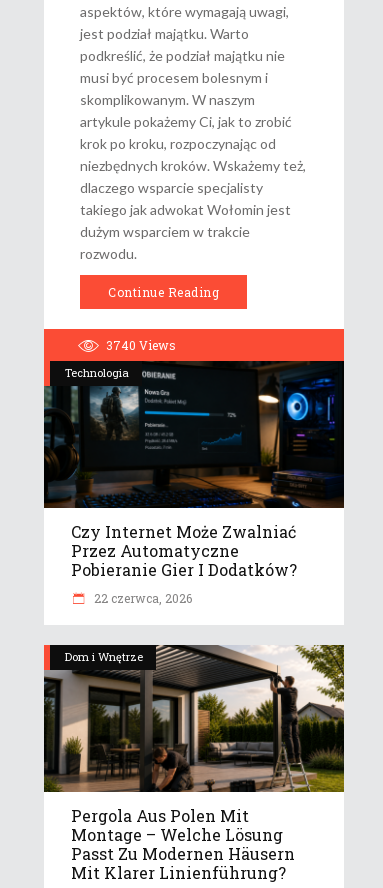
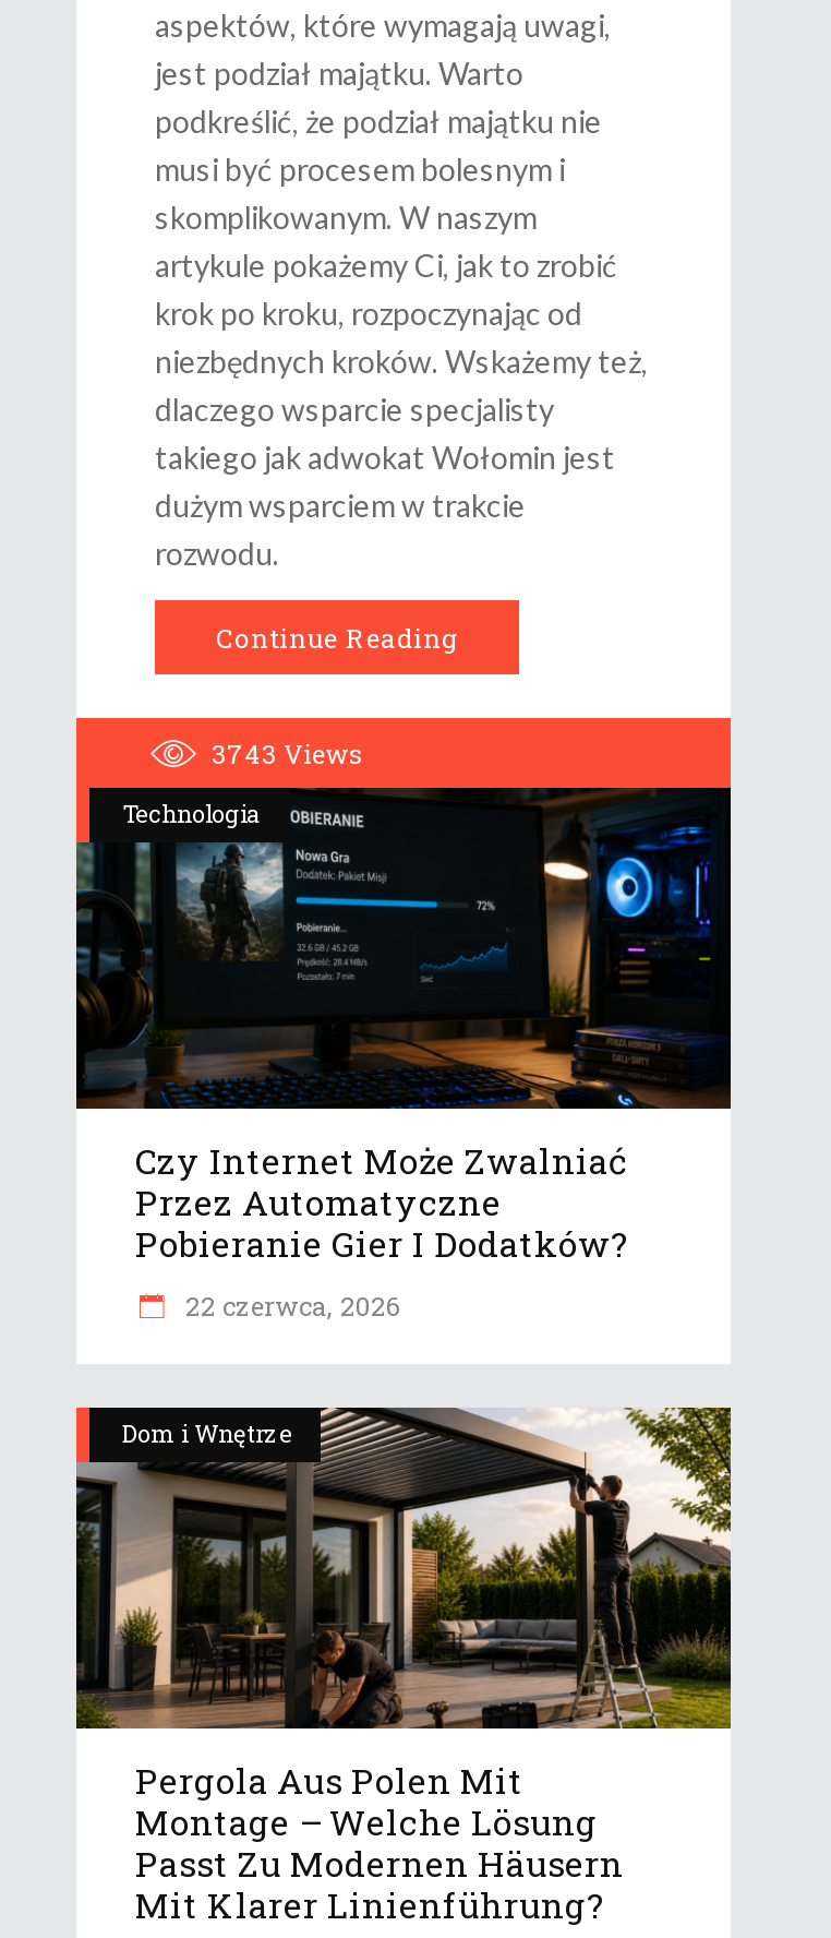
- 3740 Views
+ 3743 Views
